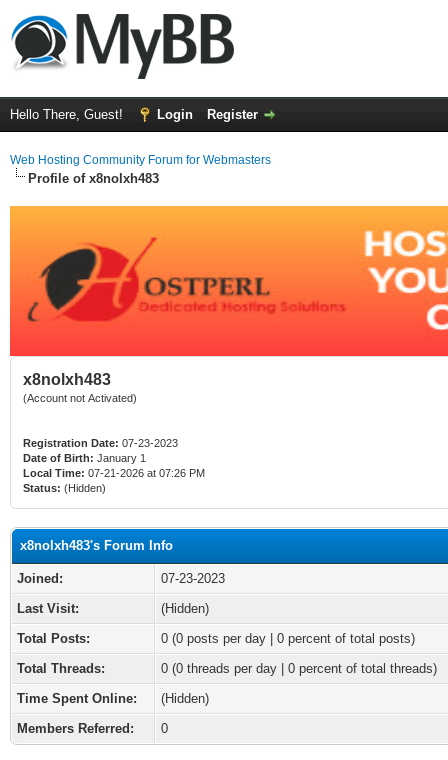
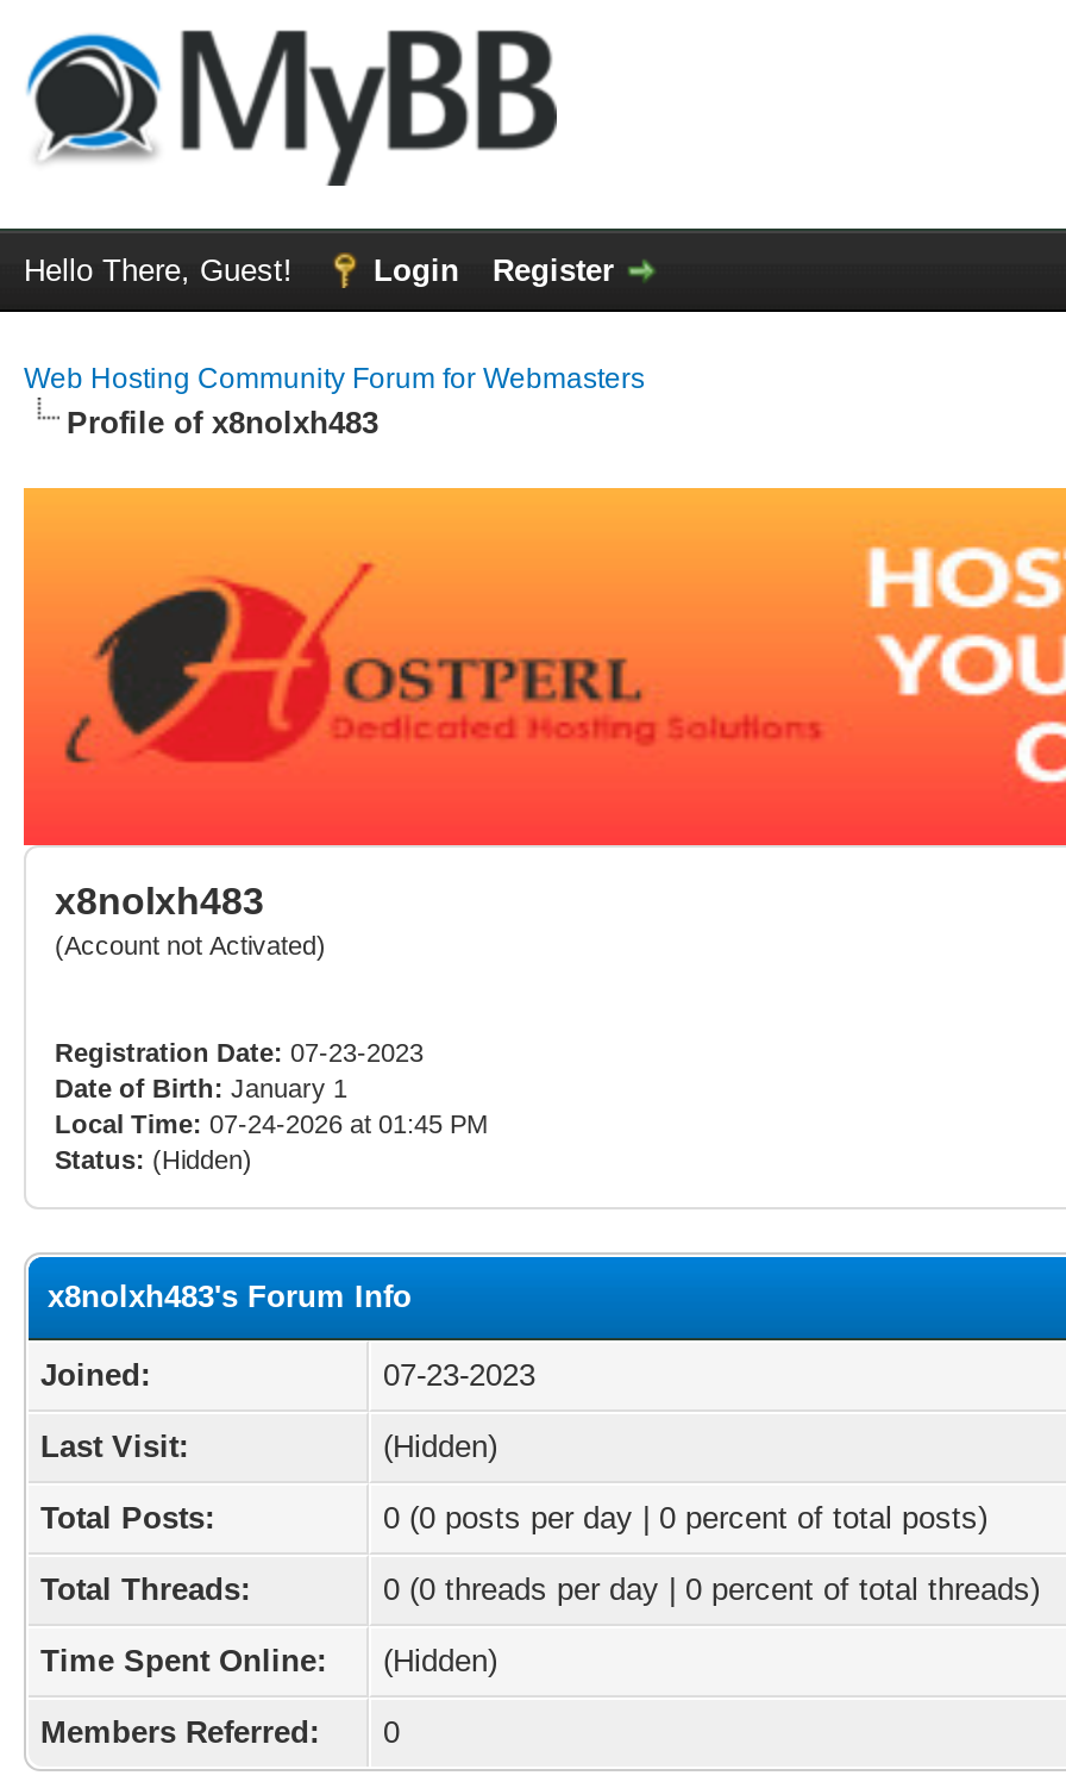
- Local Time: 07-21-2026 at 07:26 PM
+ Local Time: 07-24-2026 at 01:45 PM
